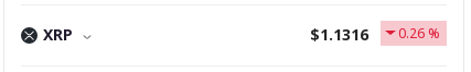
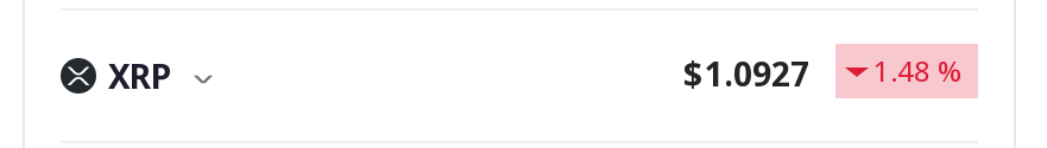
- $1.1316
+ $1.0927

- 0.26 %
+ 1.48 %
